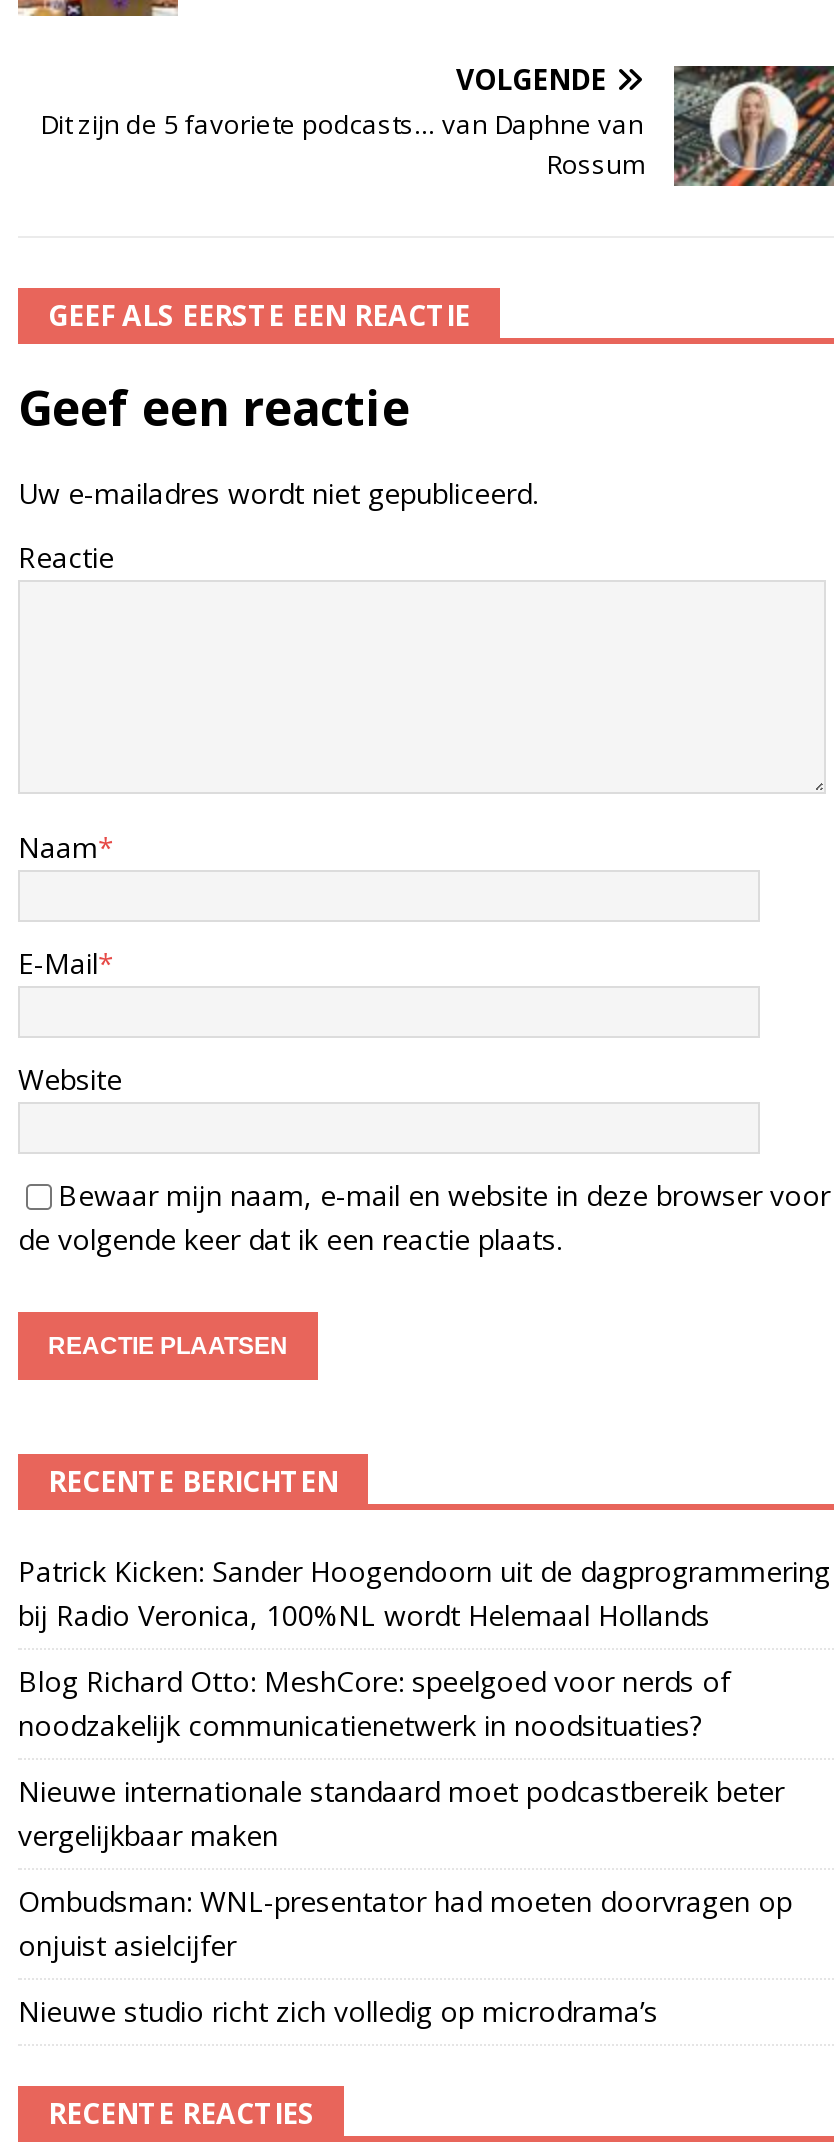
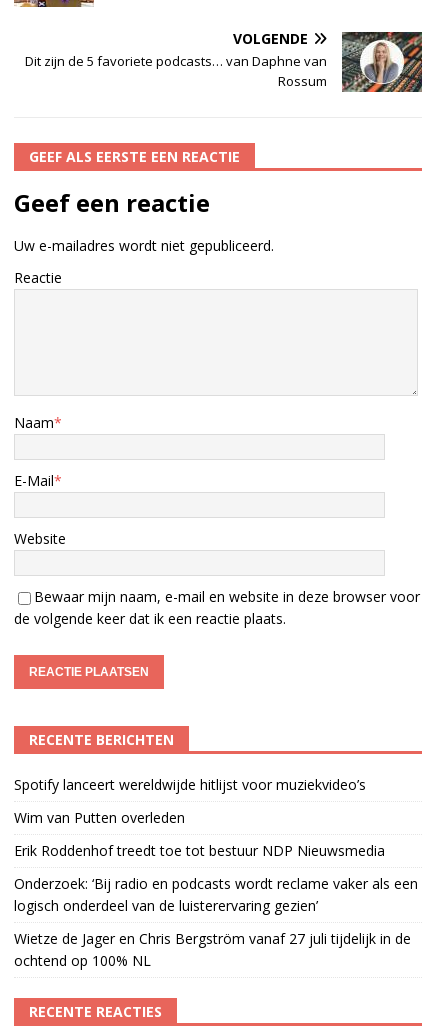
- Patrick Kicken: Sander Hoogendoorn uit de dagprogrammering
- bij Radio Veronica, 100%NL wordt Helemaal Hollands
+ Spotify lanceert wereldwijde hitlijst voor muziekvideo’s

- Blog Richard Otto: MeshCore: speelgoed voor nerds of
- noodzakelijk communicatienetwerk in noodsituaties?
+ Wim van Putten overleden

- Nieuwe internationale standaard moet podcastbereik beter
- vergelijkbaar maken
+ Erik Roddenhof treedt toe tot bestuur NDP Nieuwsmedia

- Ombudsman: WNL-presentator had moeten doorvragen op
- onjuist asielcijfer
+ Onderzoek: ‘Bij radio en podcasts wordt reclame vaker als een
+ logisch onderdeel van de luisterervaring gezien’

- Nieuwe studio richt zich volledig op microdrama’s
+ Wietze de Jager en Chris Bergström vanaf 27 juli tijdelijk in de
+ ochtend op 100% NL
